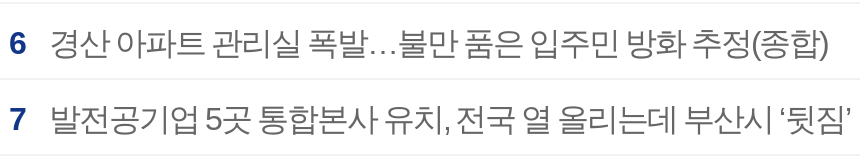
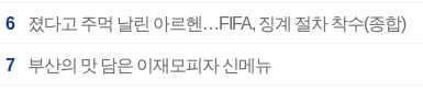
- 경산 아파트 관리실 폭발…불만 품은 입주민 방화 추정(종합)
+ 졌다고 주먹 날린 아르헨…FIFA, 징계 절차 착수(종합)

- 발전공기업 5곳 통합본사 유치, 전국 열 올리는데 부산시 ‘뒷짐’
+ 부산의 맛 담은 이재모피자 신메뉴
